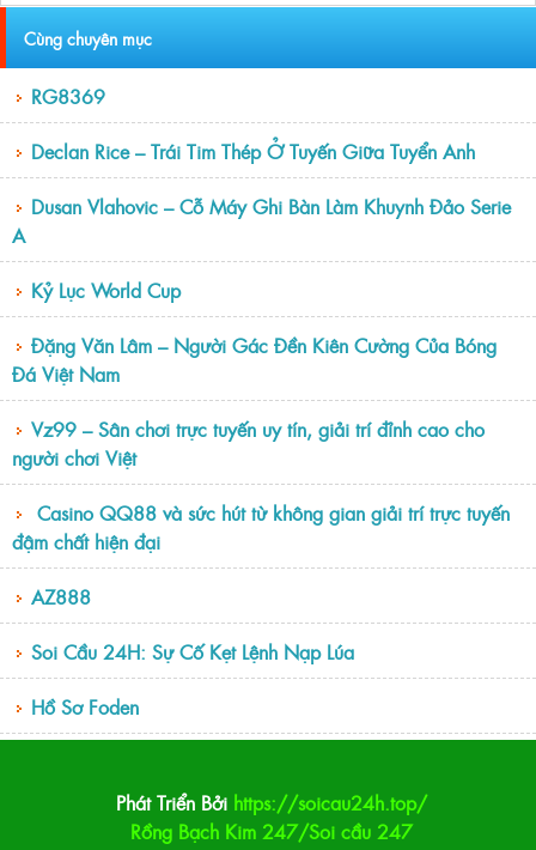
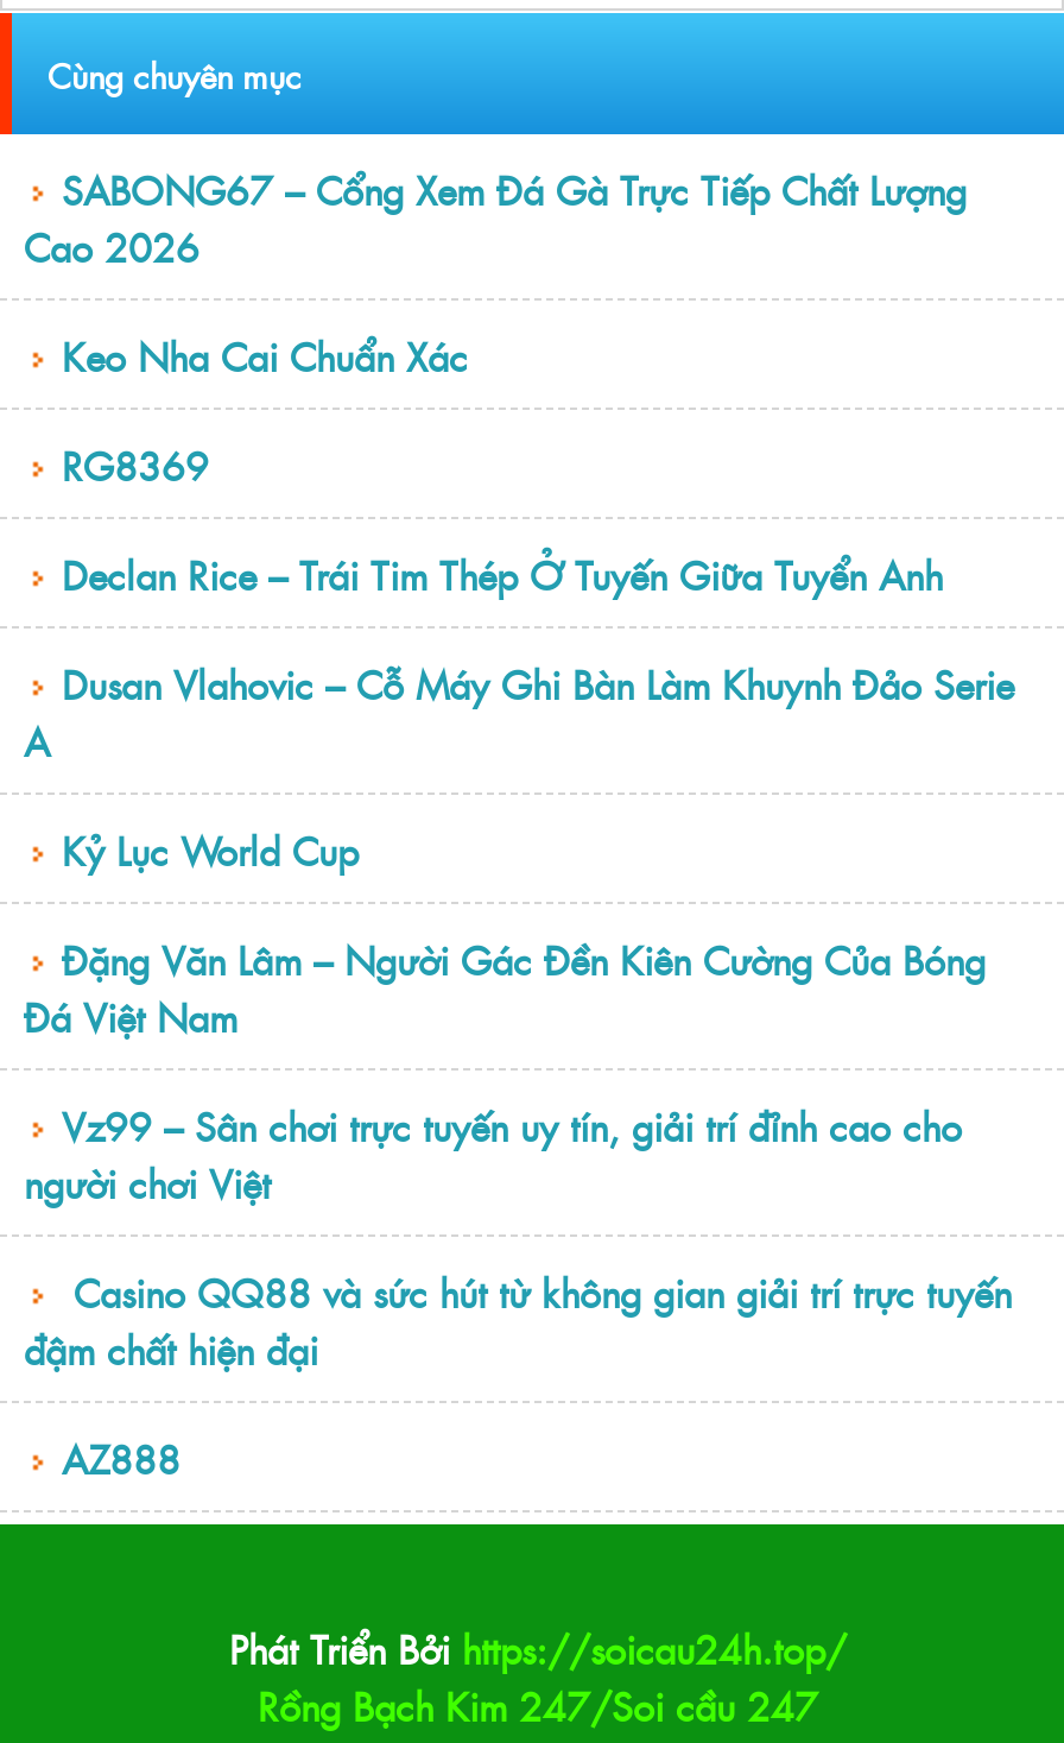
+ SABONG67 – Cổng Xem Đá Gà Trực Tiếp Chất Lượng
+ Cao 2026
+ Keo Nha Cai Chuẩn Xác

moved down: RG8369 | Declan Rice – Trái Tim Thép Ở Tuyến Giữa Tuyển Anh | Dusan Vlahovic – Cỗ Máy Ghi Bàn Làm Khuynh Đảo Serie | ... | đậm chất hiện đại | AZ888

- Soi Cầu 24H: Sự Cố Kẹt Lệnh Nạp Lúa
- Hồ Sơ Foden
